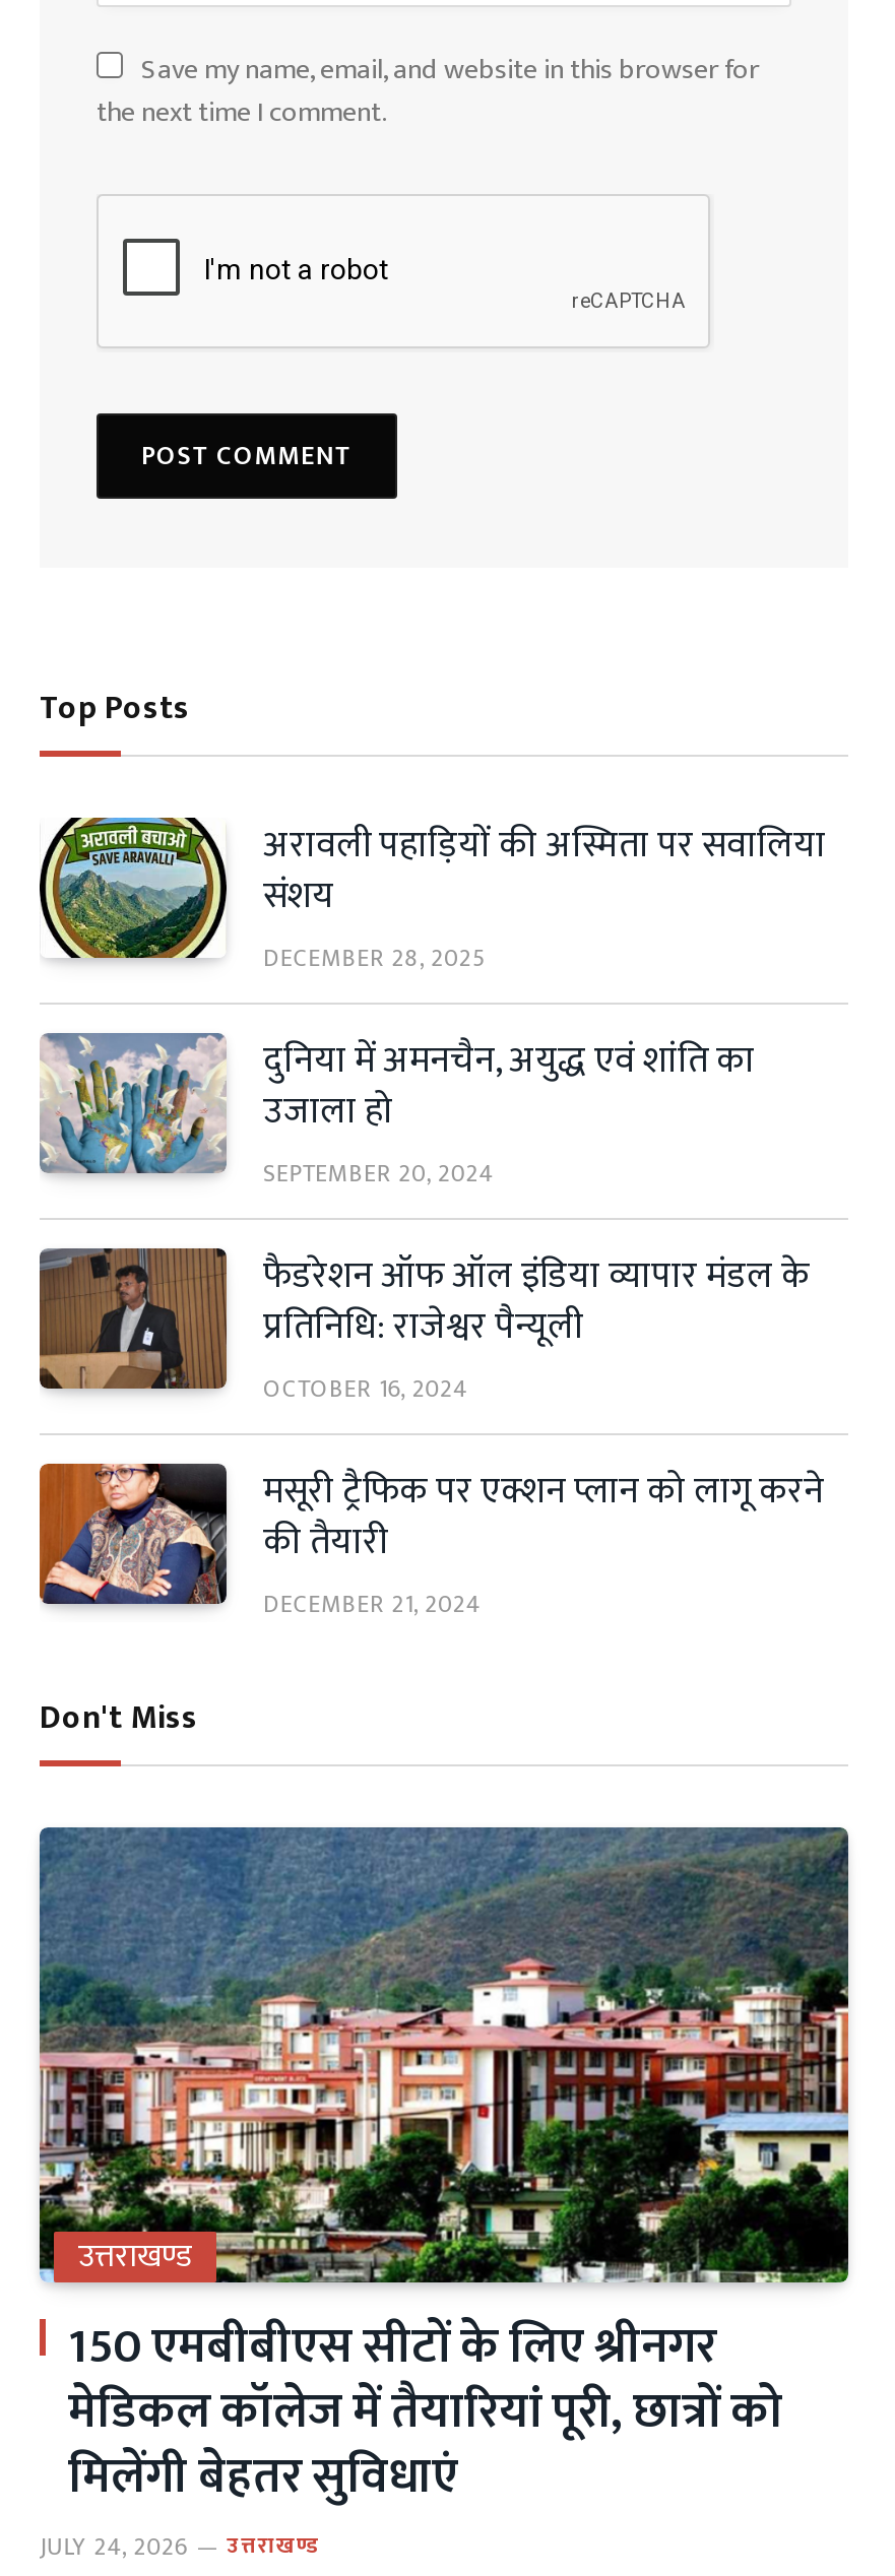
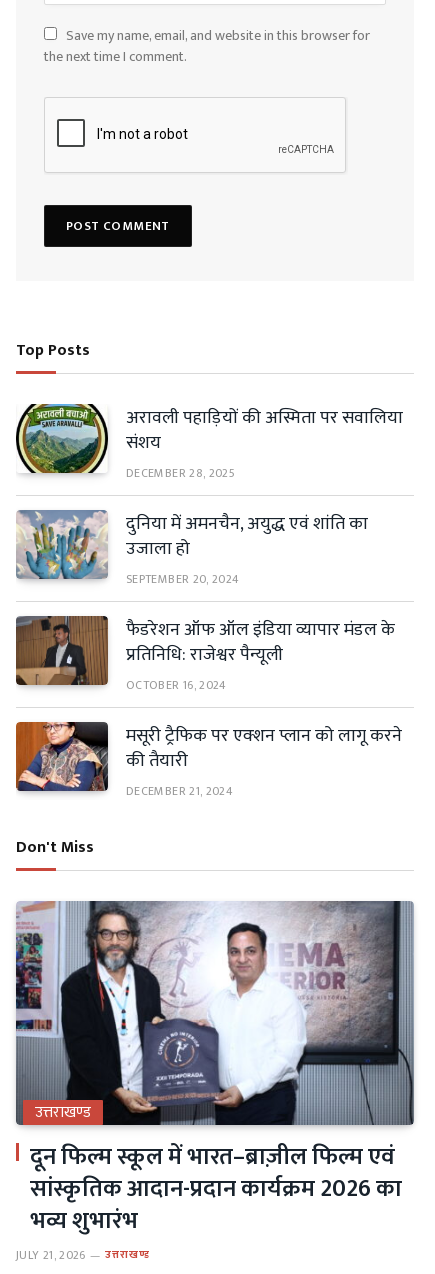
- [image]
- 150 एमबीबीएस सीटों के लिए श्रीनगर
- मेडिकल कॉलेज में तैयारियां पूरी, छात्रों को
- मिलेंगी बेहतर सुविधाएं
- JULY 24, 2026
+ [image]
+ दून फिल्म स्कूल में भारत–ब्राज़ील फिल्म एवं
+ सांस्कृतिक आदान-प्रदान कार्यक्रम 2026 का
+ भव्य शुभारंभ
+ JULY 21, 2026
